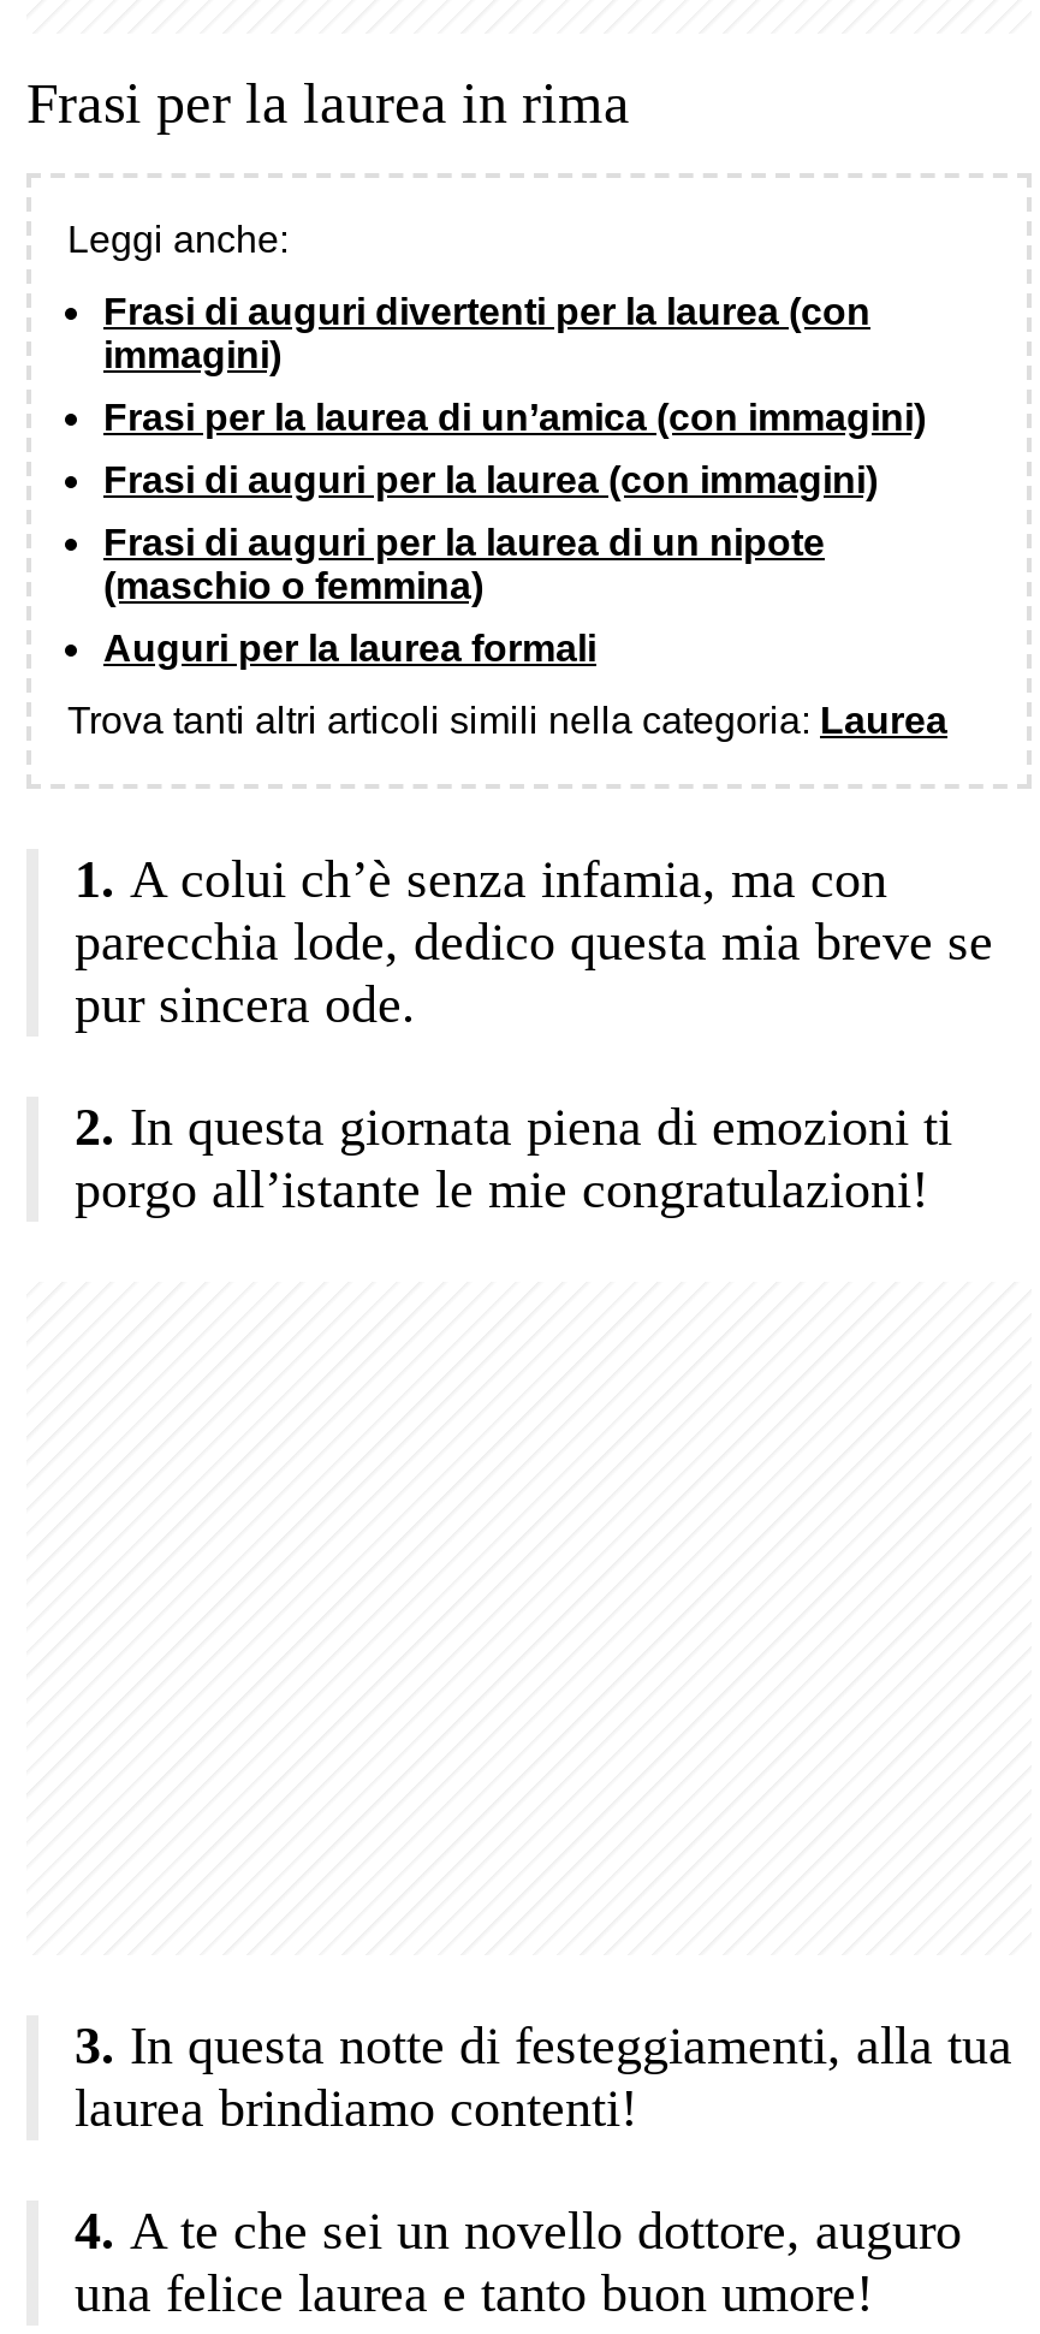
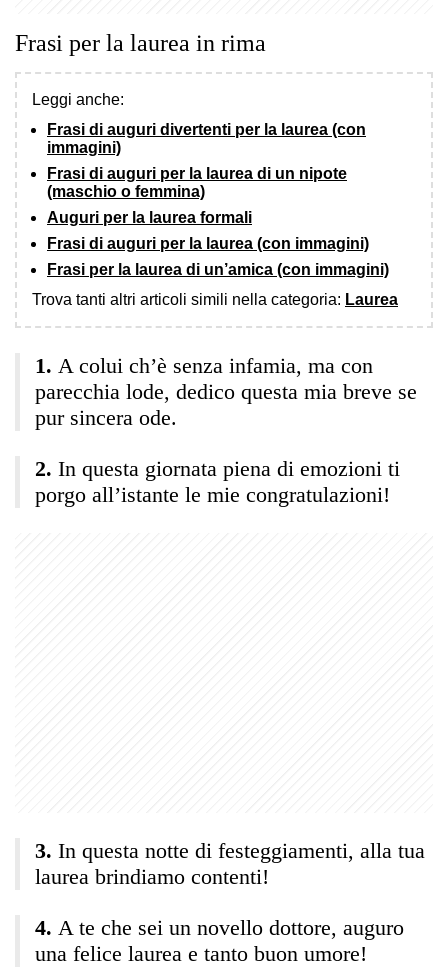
moved down: Frasi di auguri per la laurea (con immagini) | Frasi per la laurea di un’amica (con immagini)

moved up: Frasi di auguri per la laurea di un nipote | (maschio o femmina) | Auguri per la laurea formali
